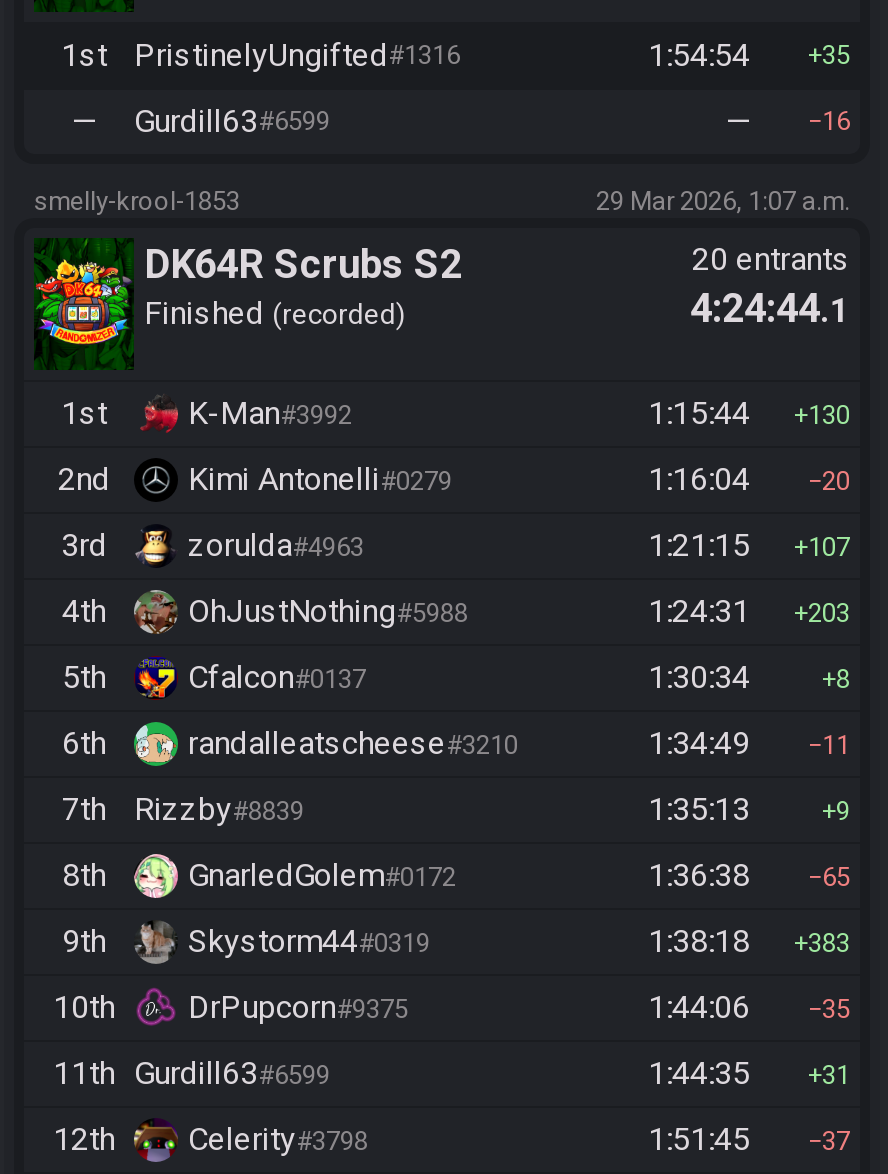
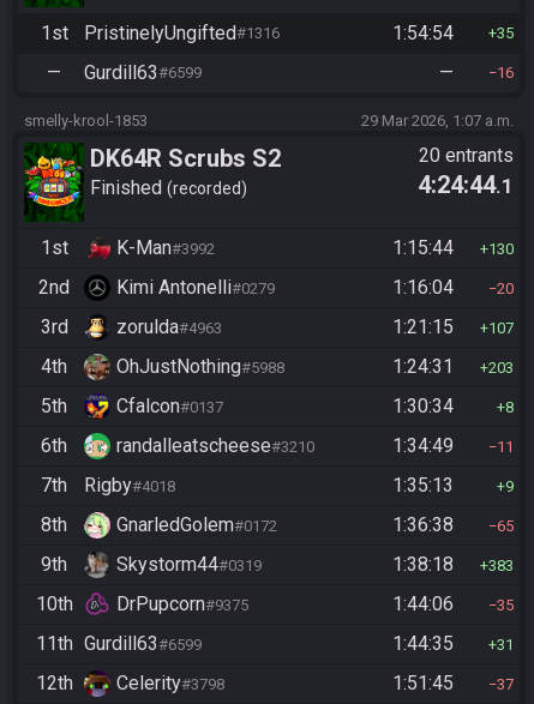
- 7th Rizzby#8839
+ 7th Rigby#4018
